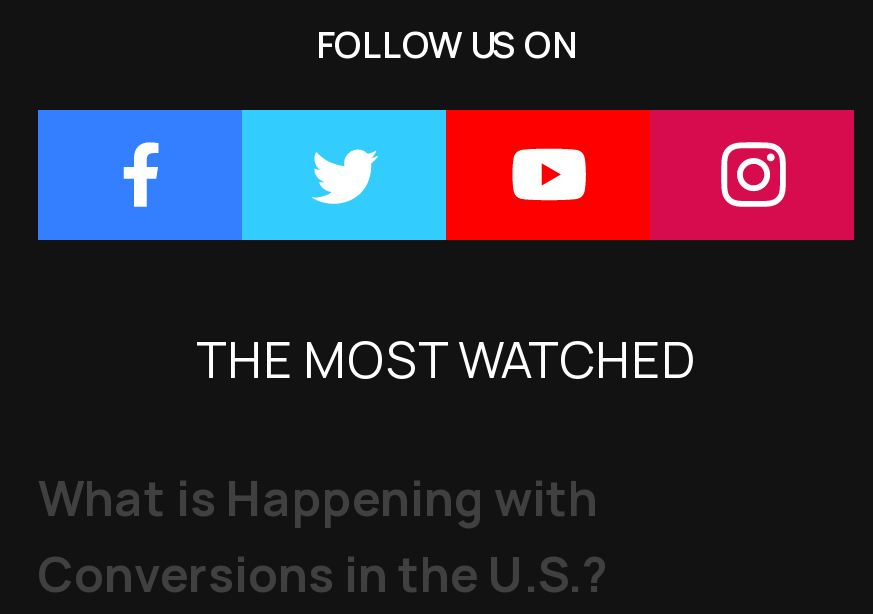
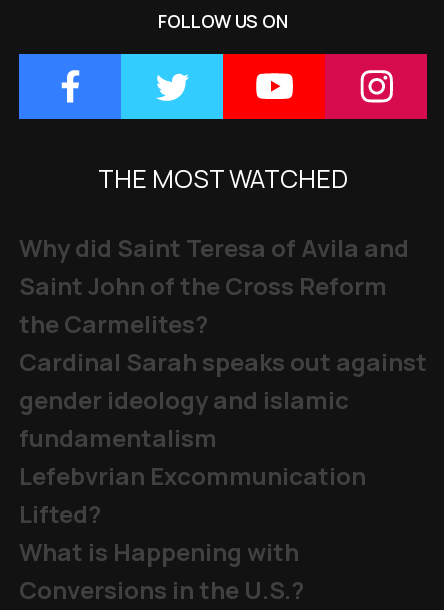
+ Why did Saint Teresa of Avila and
+ Saint John of the Cross Reform
+ the Carmelites?
+ Cardinal Sarah speaks out against
+ gender ideology and islamic
+ fundamentalism
+ Lefebvrian Excommunication
+ Lifted?
